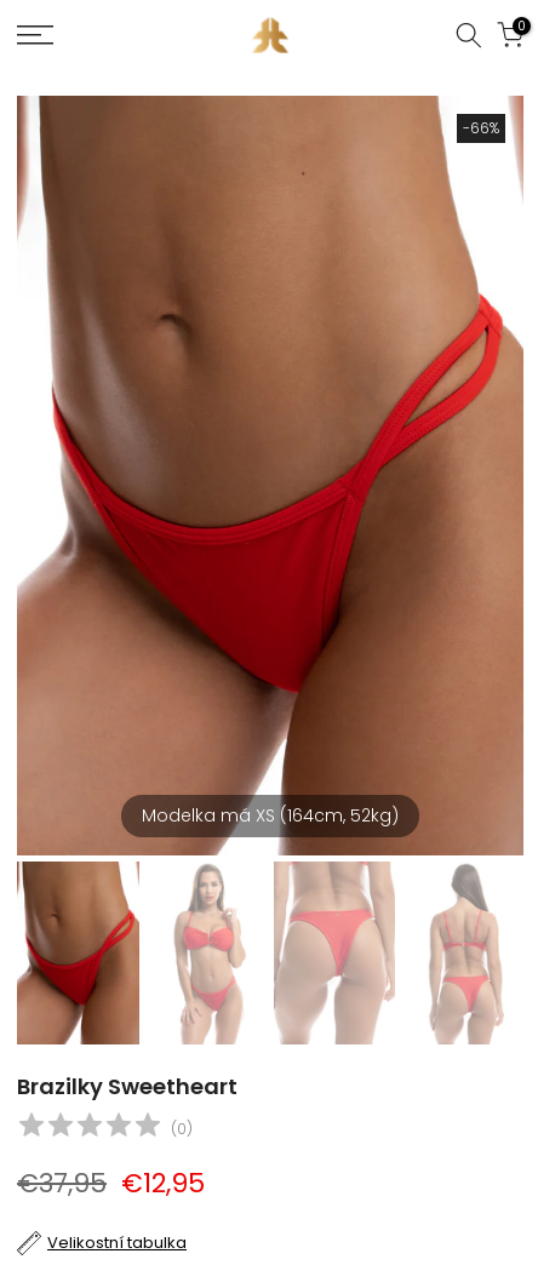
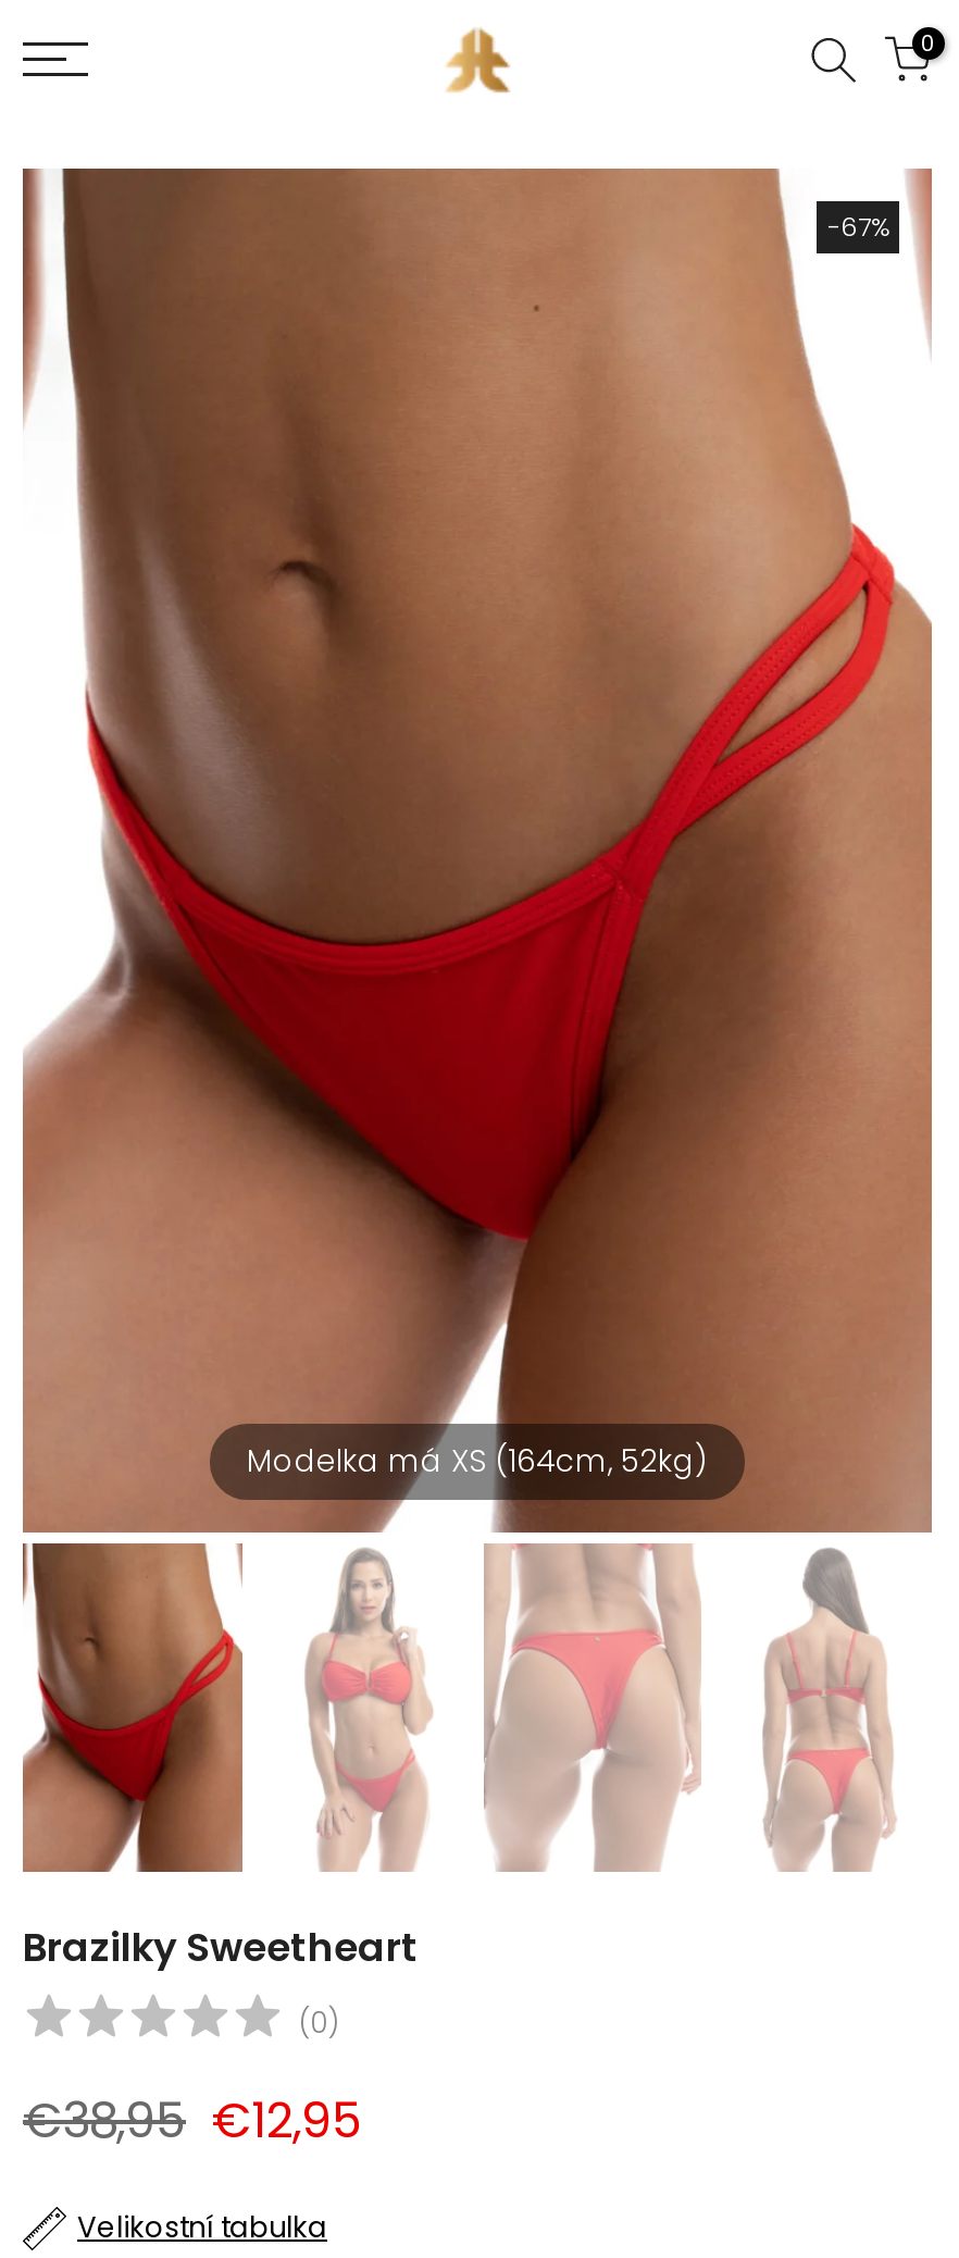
- -66%
+ -67%

- €37,95 €12,95
+ €38,95 €12,95
